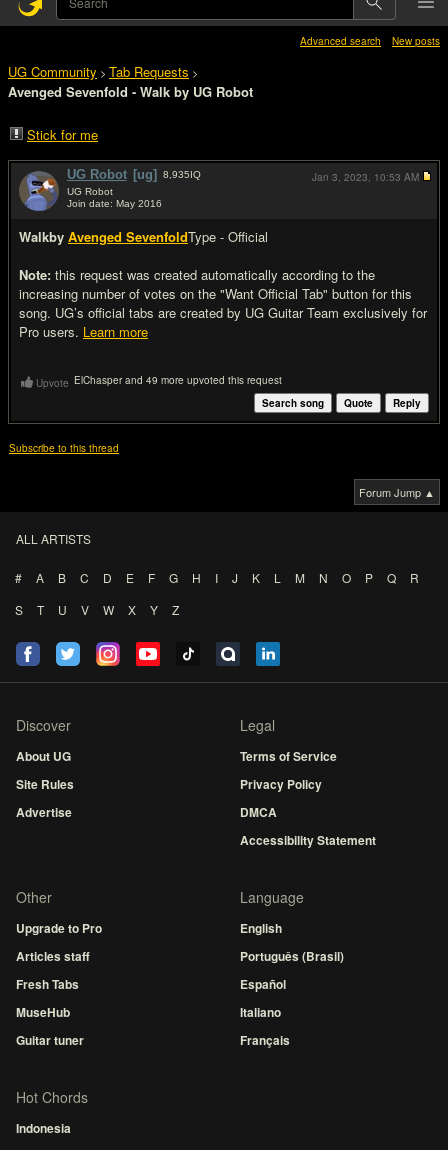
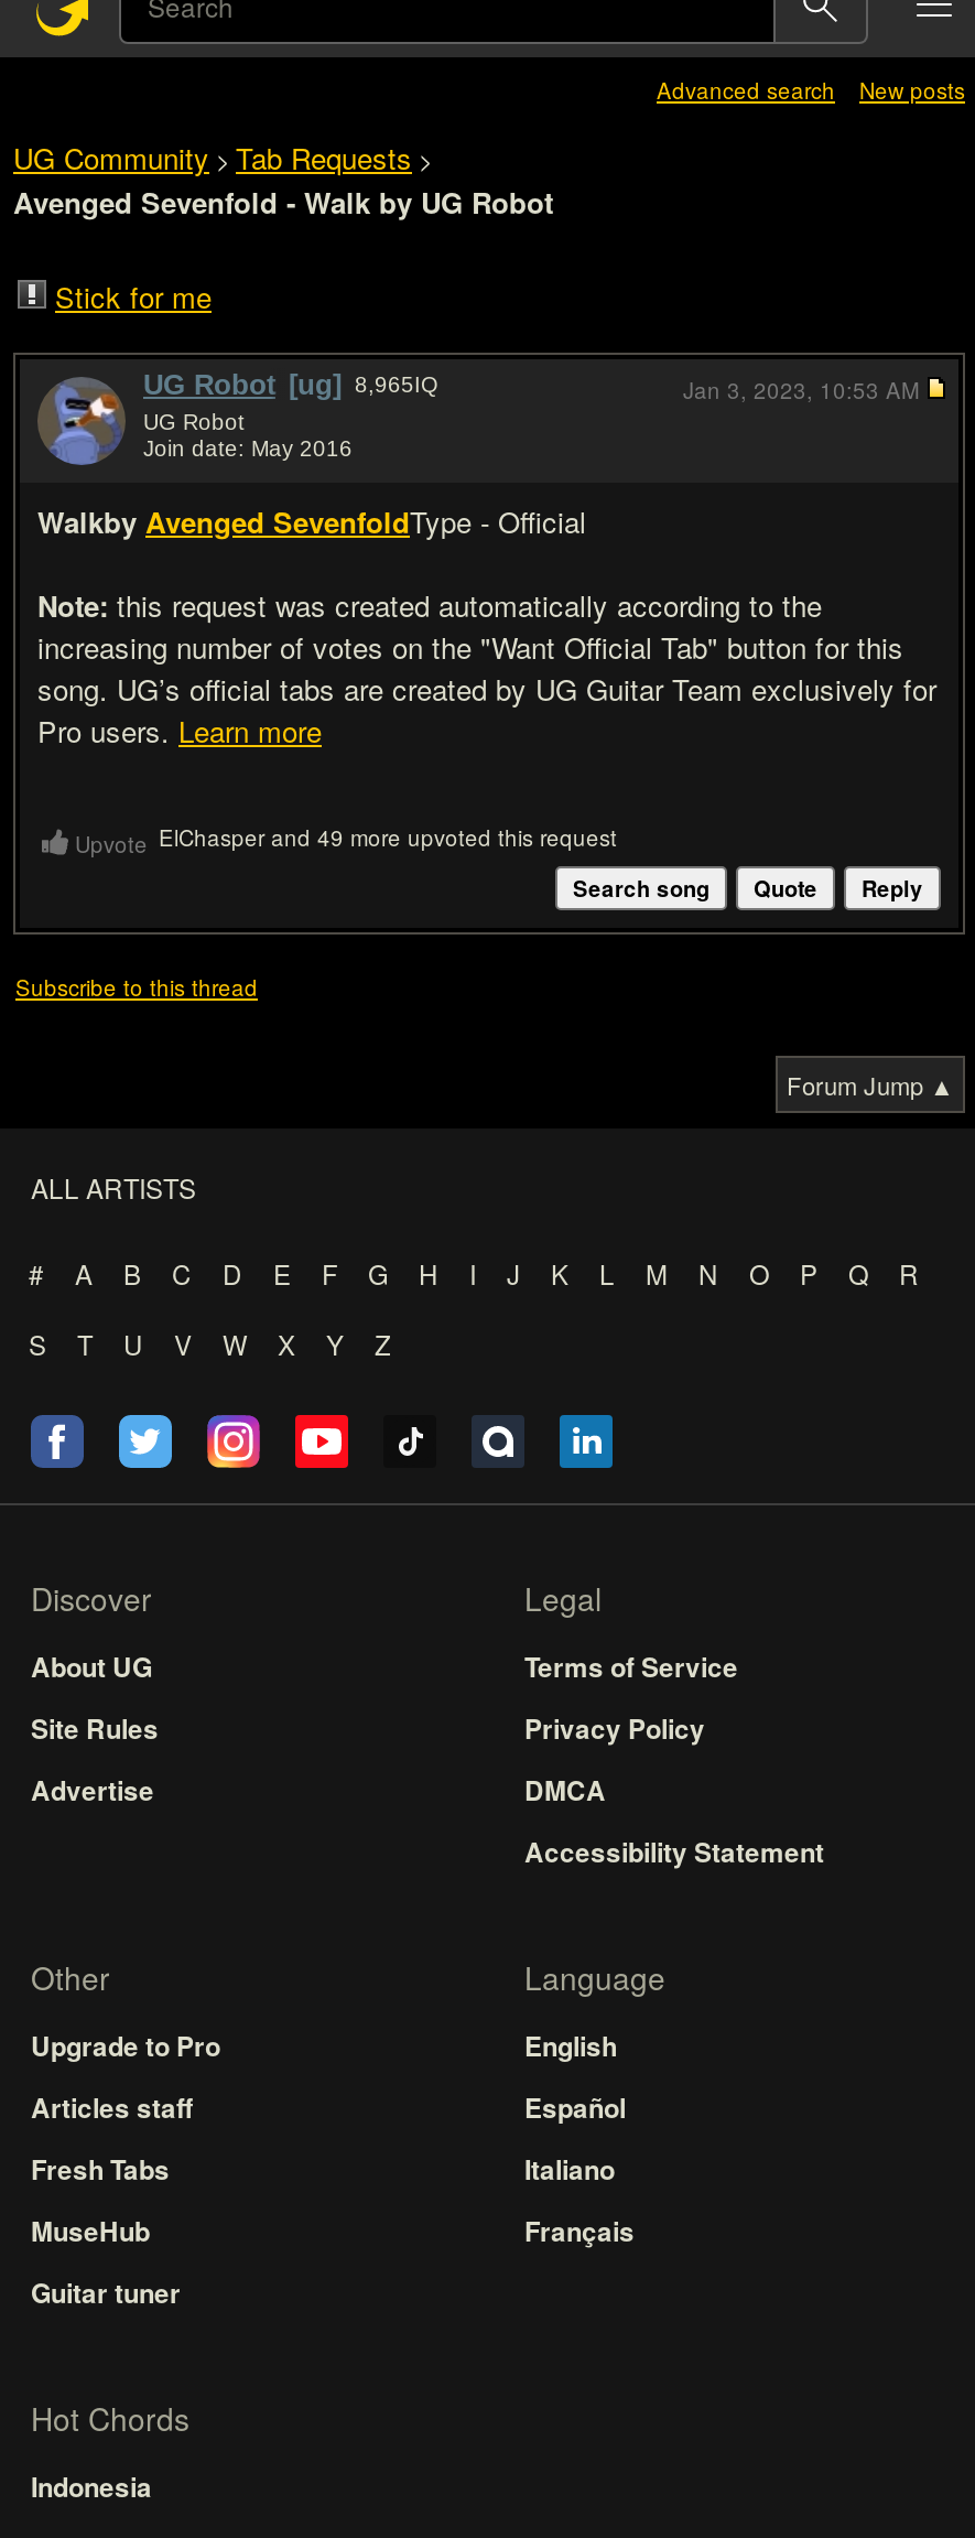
- UG Robot [ug] 8,935IQ
+ UG Robot [ug] 8,965IQ

- Português (Brasil)

moved up: Español | Italiano | Français
